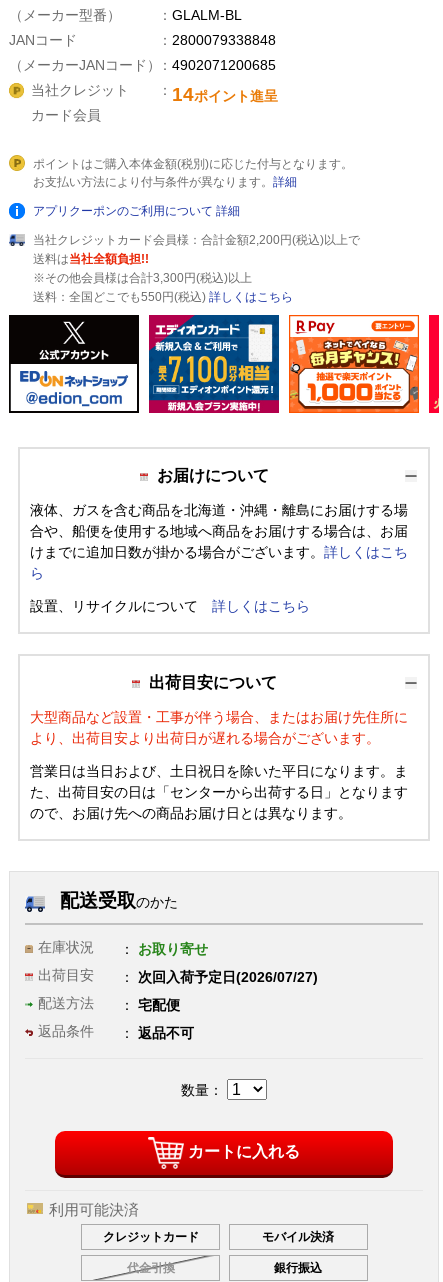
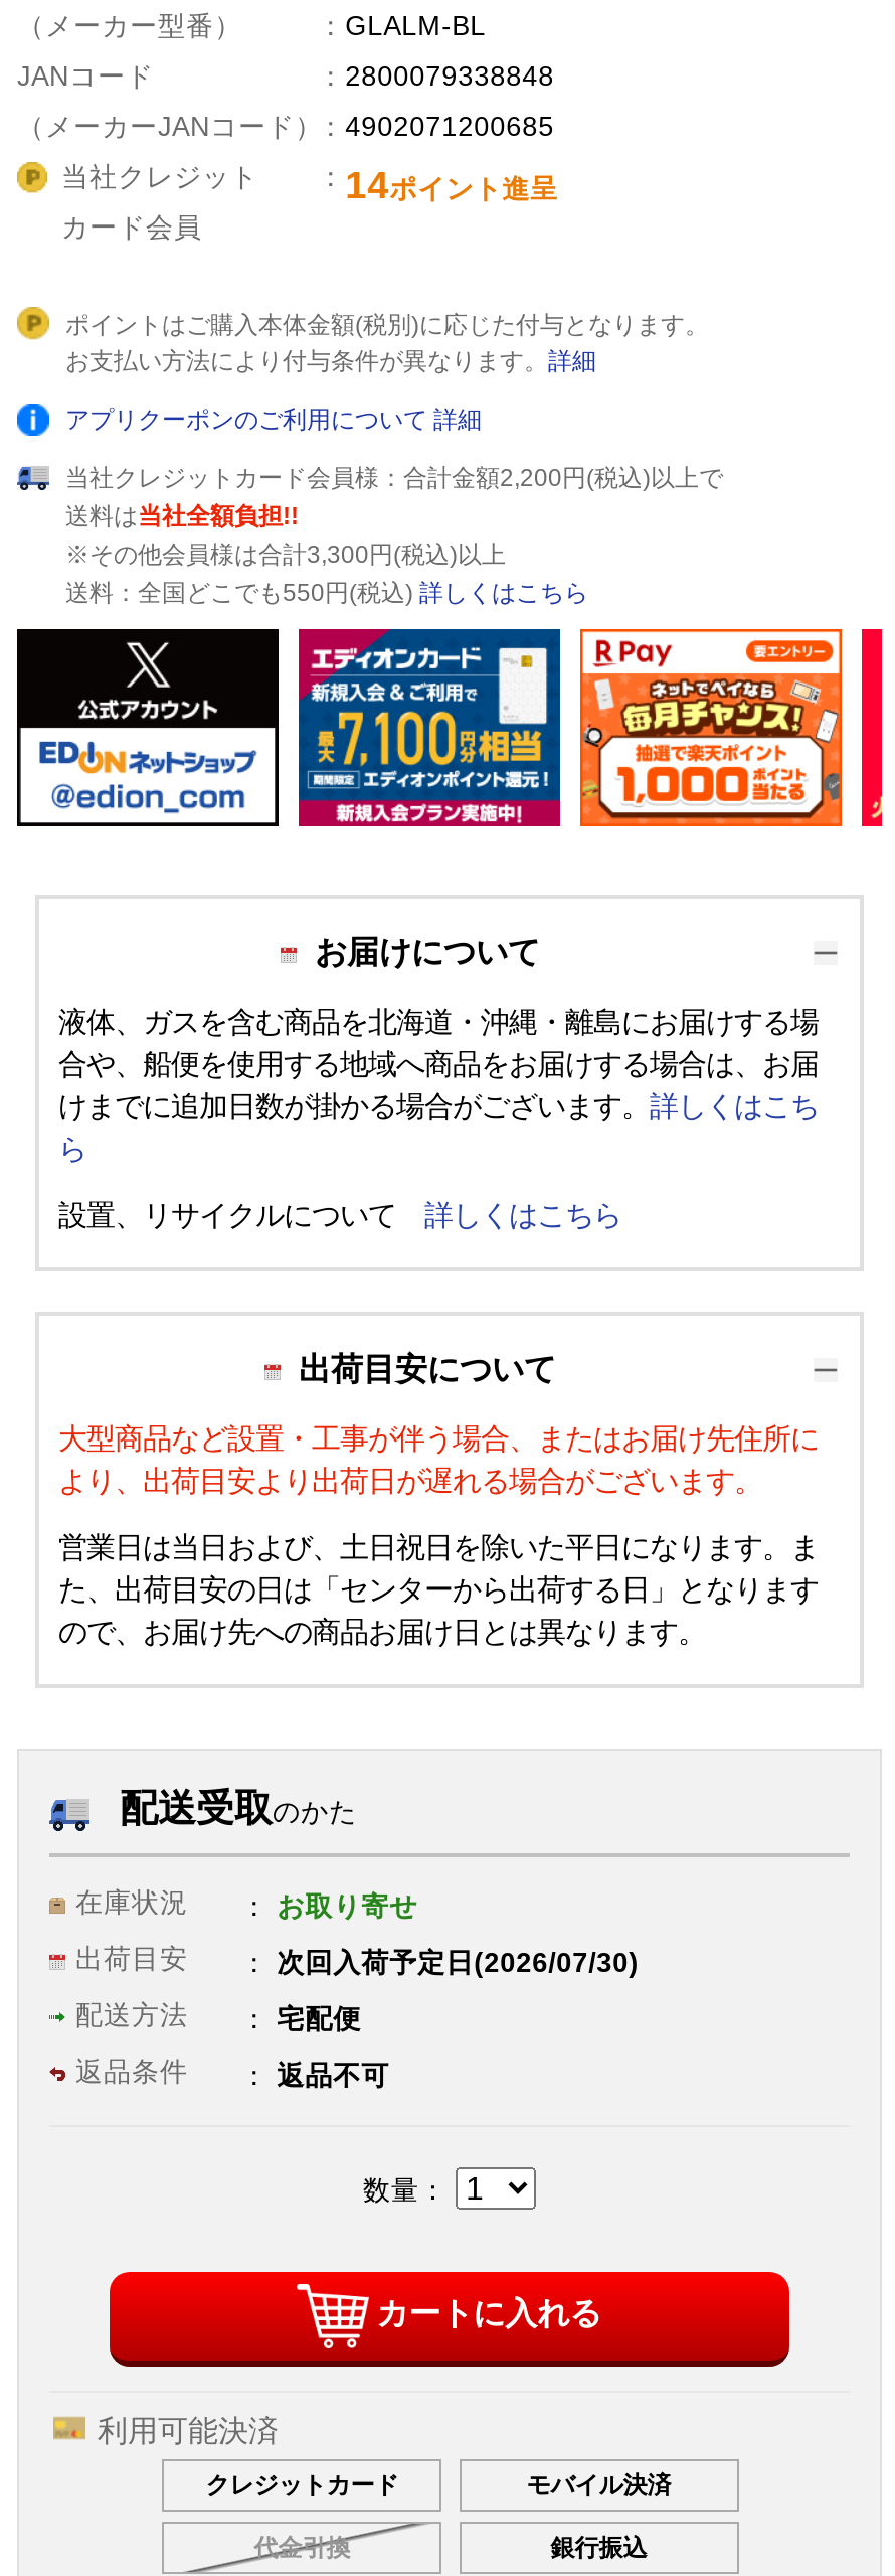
- 次回入荷予定日(2026/07/27)
+ 次回入荷予定日(2026/07/30)
